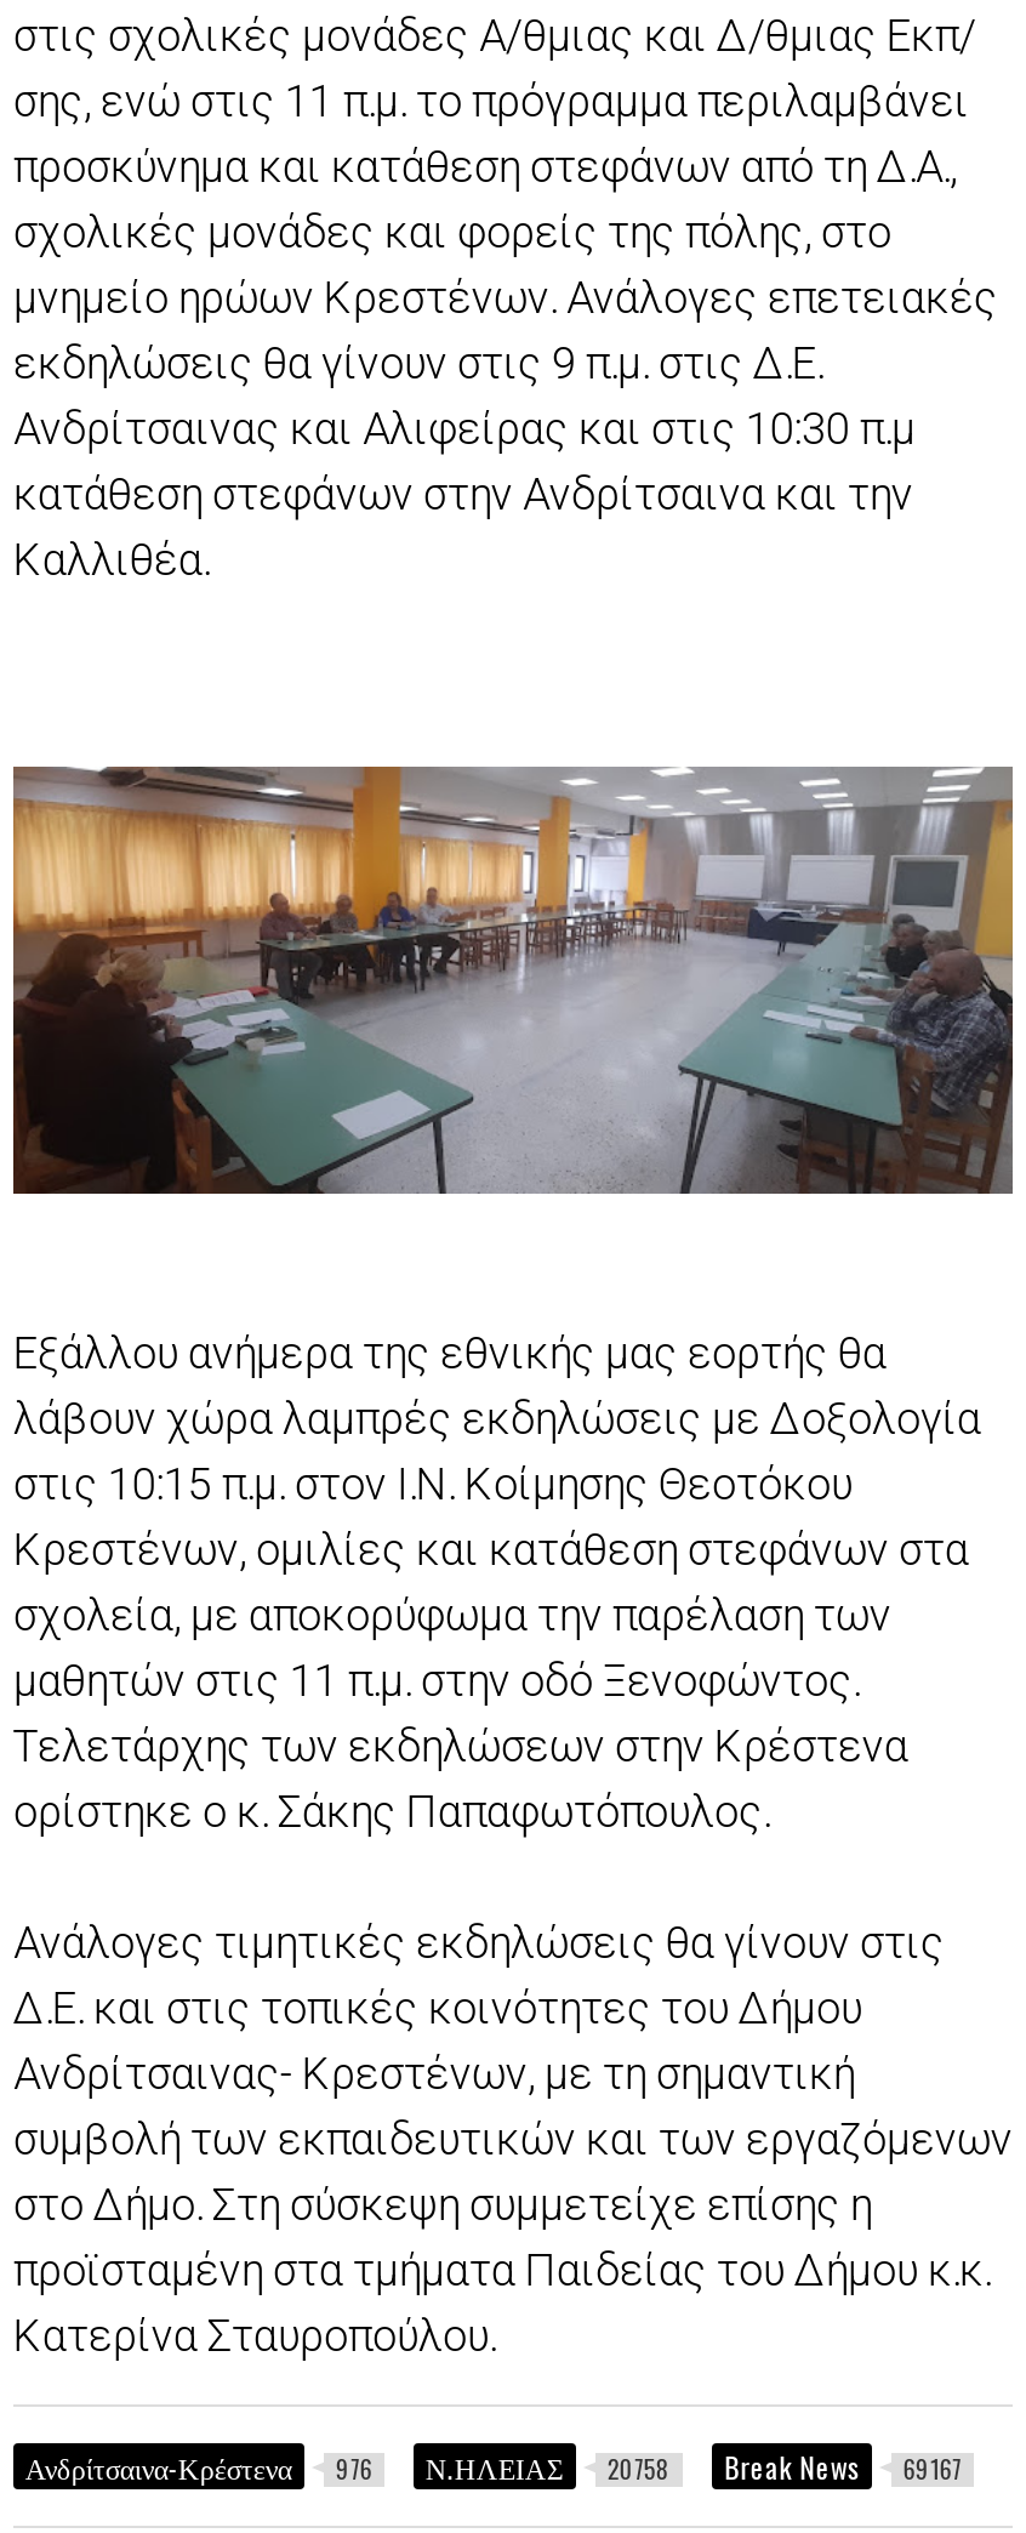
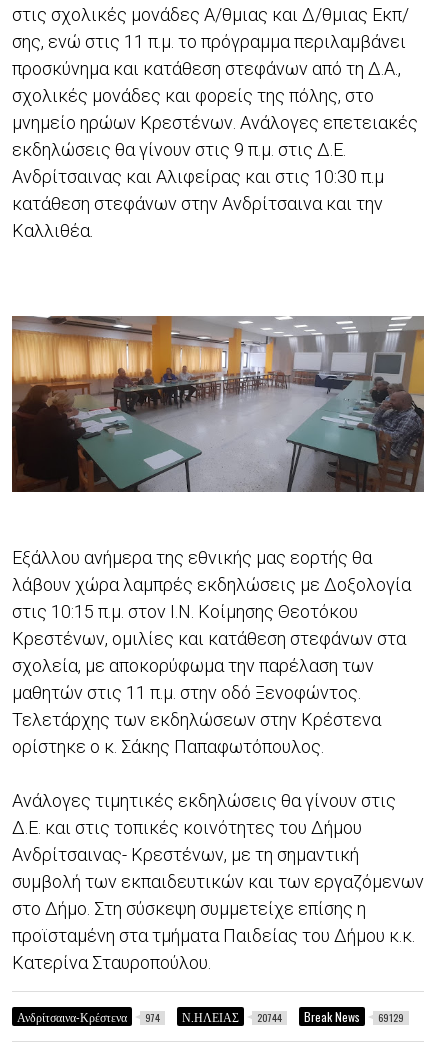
- 976
+ 974

- 20758
+ 20744

- 69167
+ 69129
